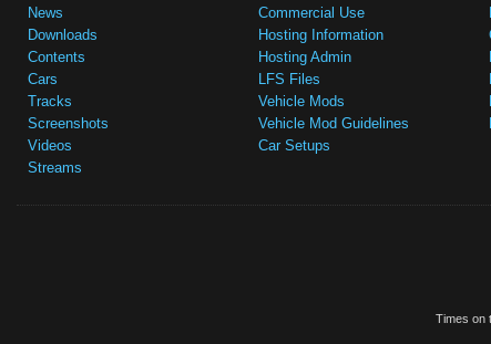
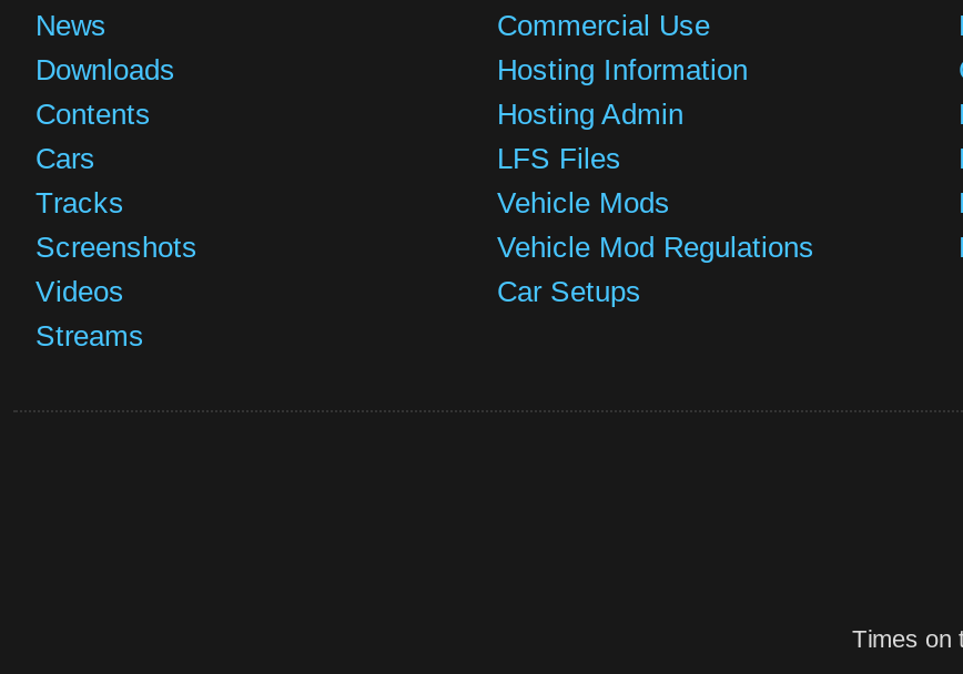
- Vehicle Mod Guidelines
+ Vehicle Mod Regulations
